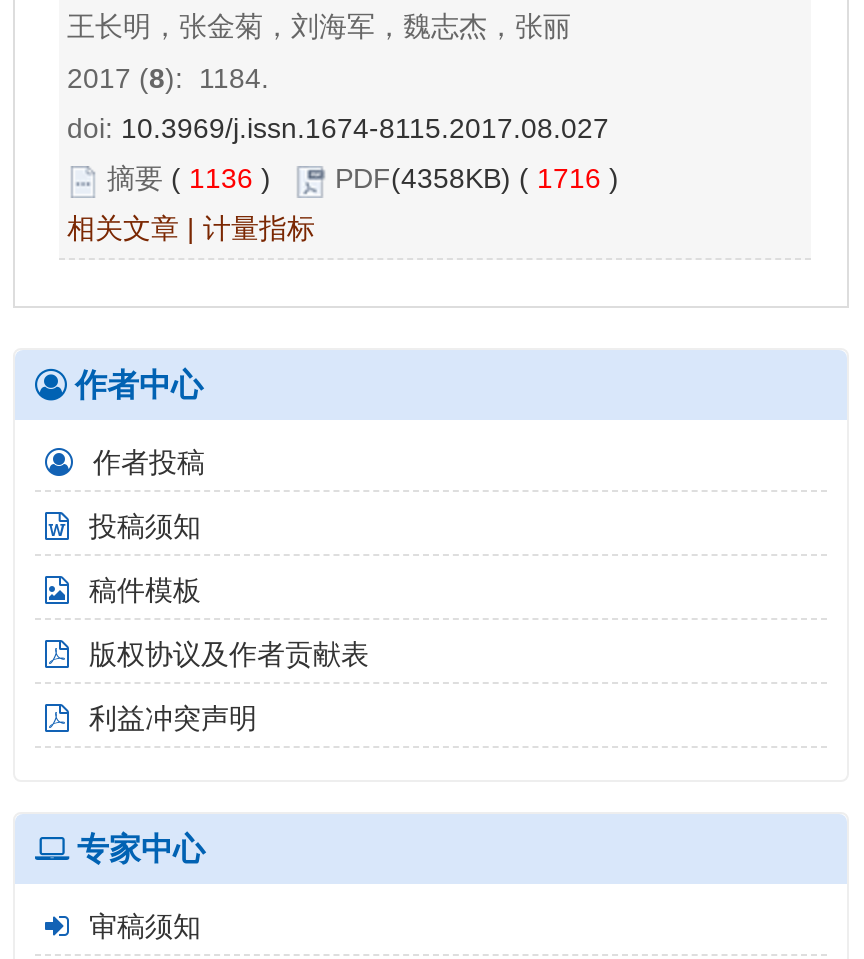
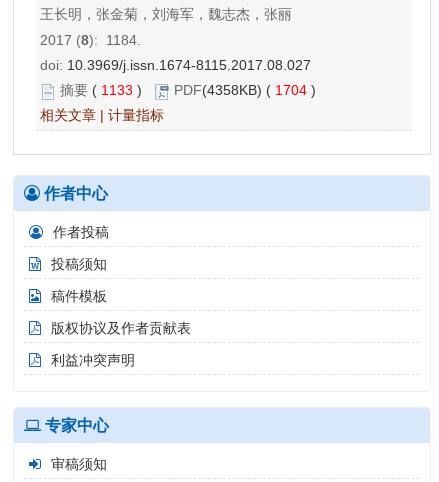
- 摘要(1136)
+ 摘要(1133)

- PDF(4358KB) (1716)
+ PDF(4358KB) (1704)
